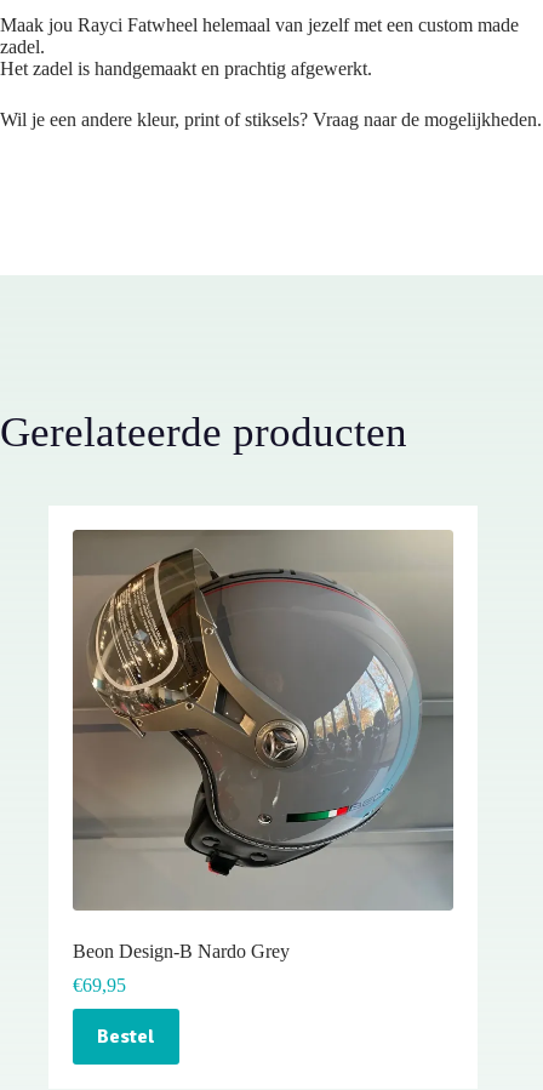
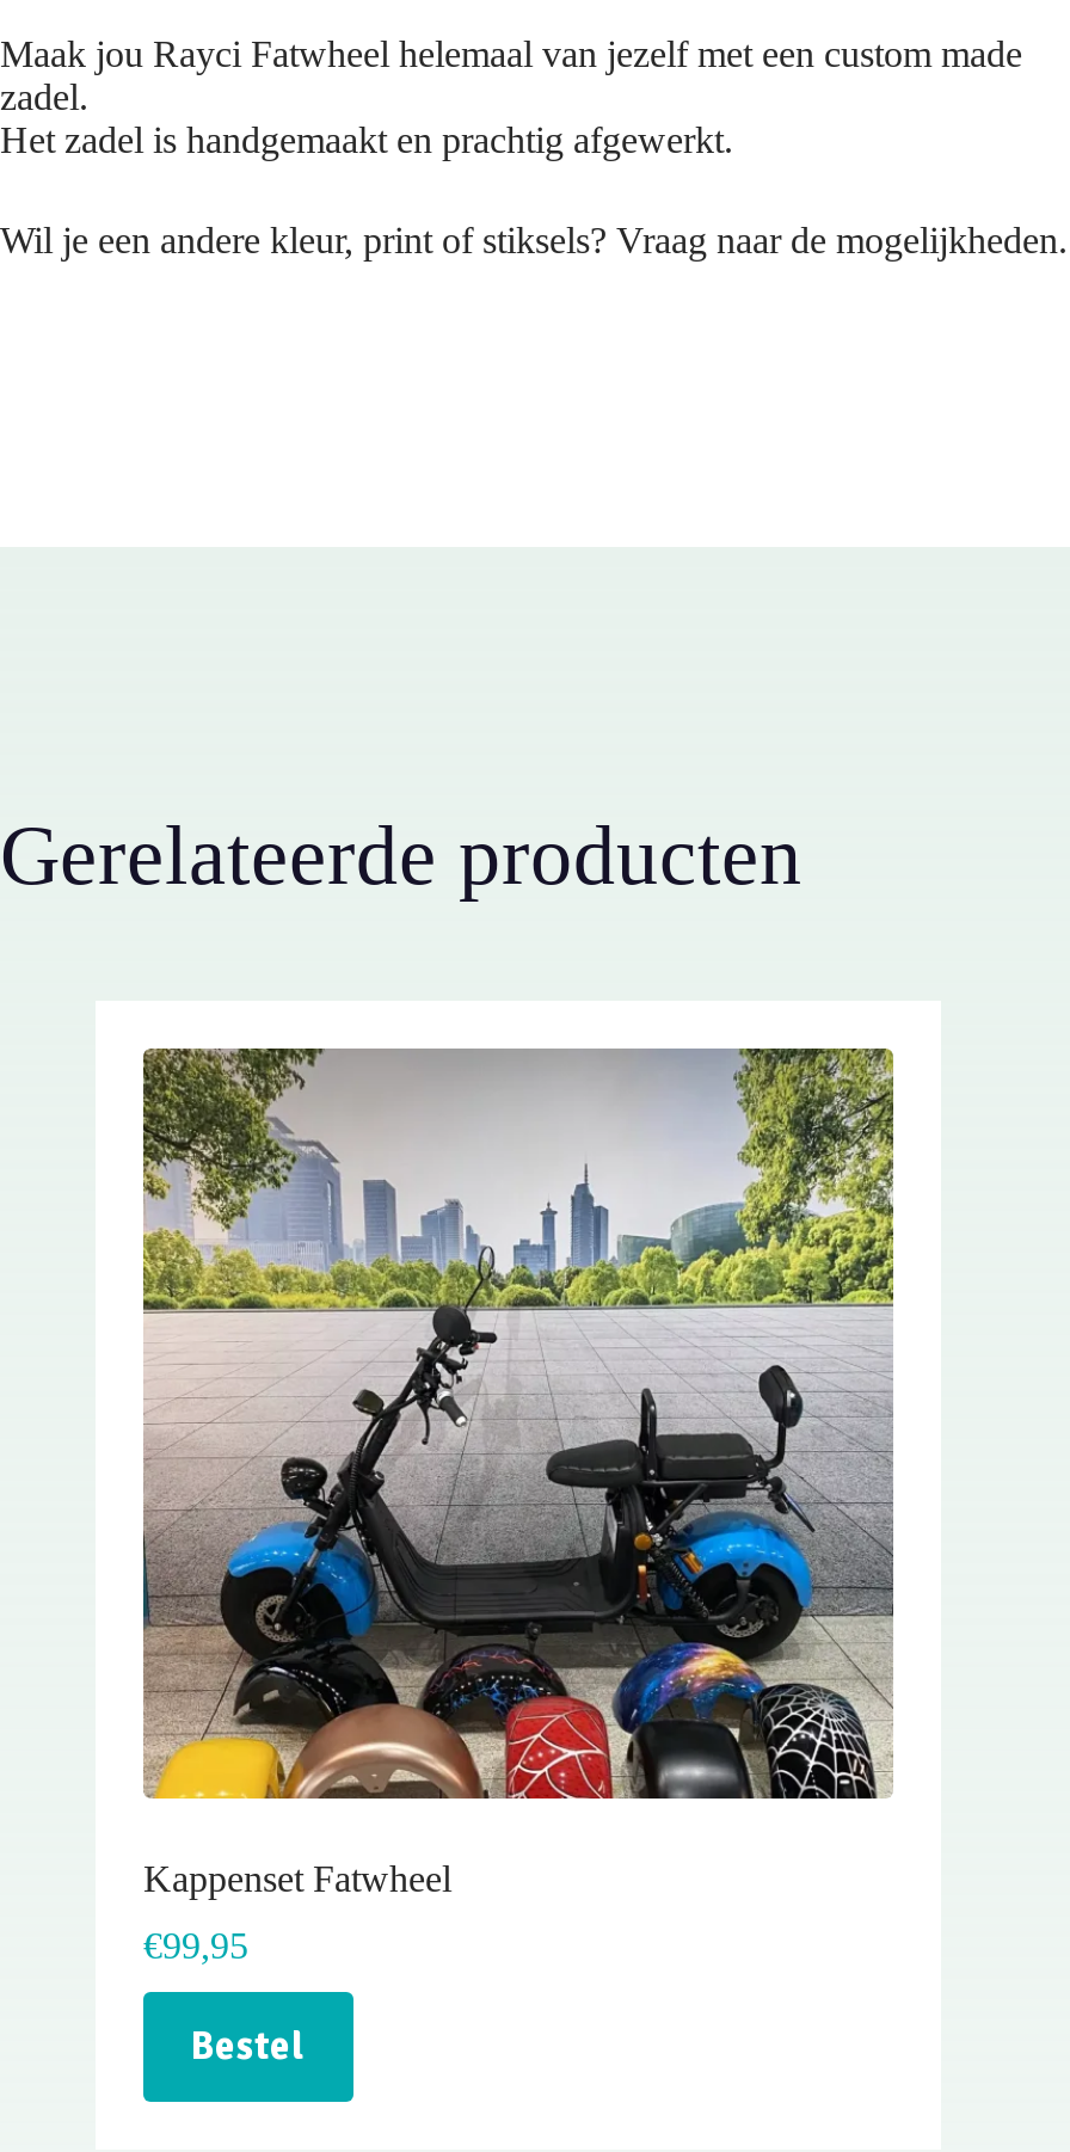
- [image]
- Beon Design-B Nardo Grey
+ [image]
+ Kappenset Fatwheel

- €69,95
+ €99,95
